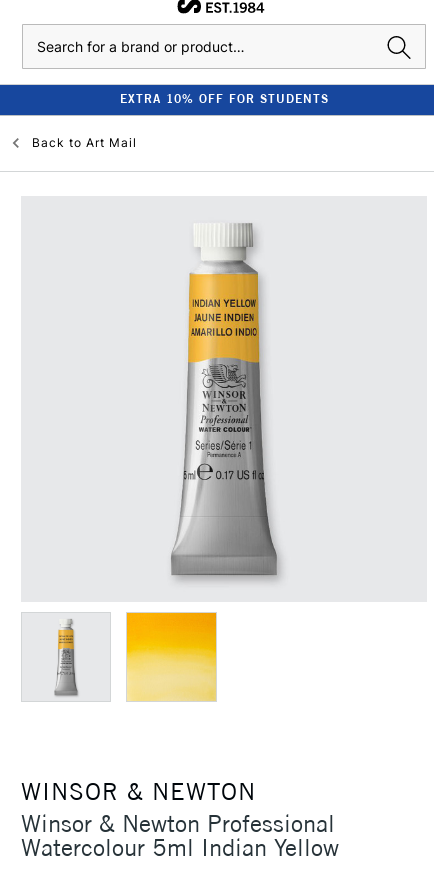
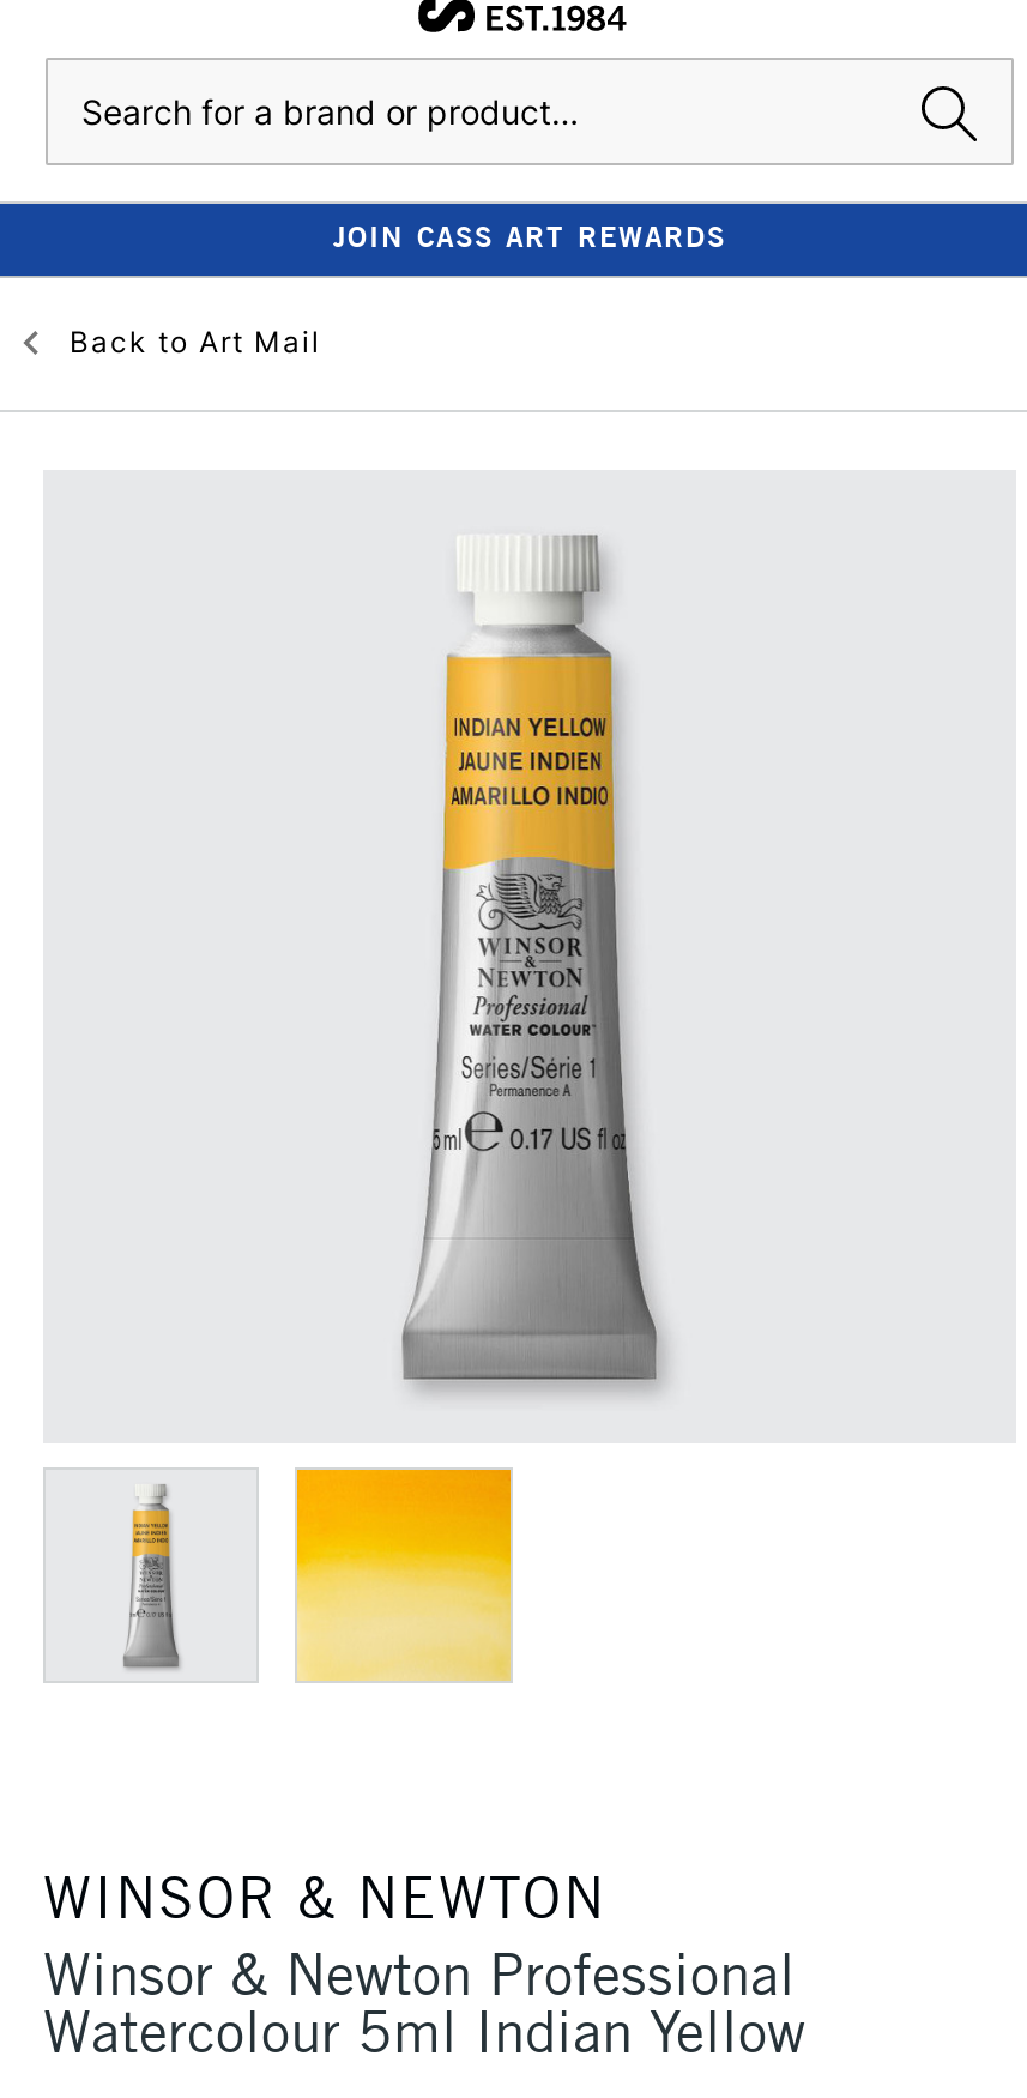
- EXTRA 10% OFF FOR STUDENTS
+ JOIN CASS ART REWARDS
